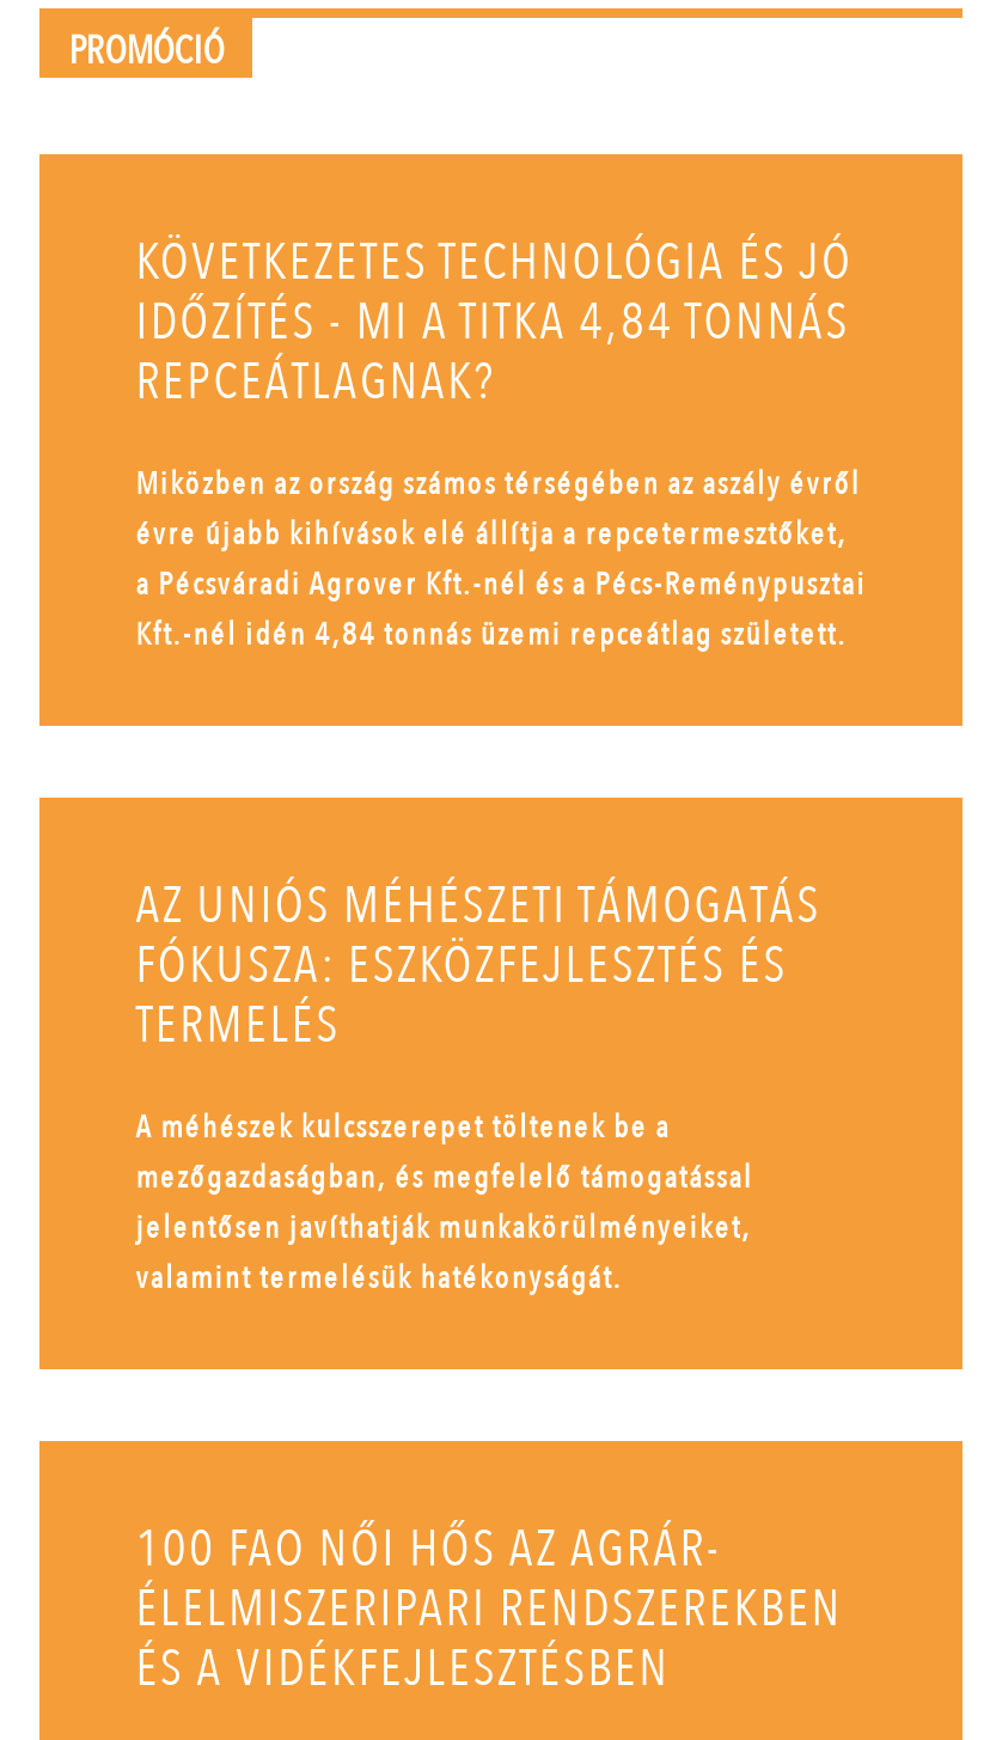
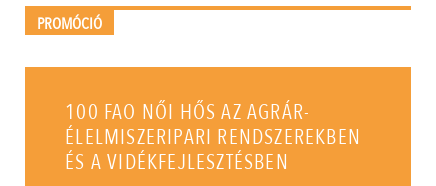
- KÖVETKEZETES TECHNOLÓGIA ÉS JÓ
- IDŐZÍTÉS - MI A TITKA 4,84 TONNÁS
- REPCEÁTLAGNAK?
- Miközben az ország számos térségében az aszály évről
- évre újabb kihívások elé állítja a repcetermesztőket,
- a Pécsváradi Agrover Kft.-nél és a Pécs-Reménypusztai
- Kft.-nél idén 4,84 tonnás üzemi repceátlag született.

- AZ UNIÓS MÉHÉSZETI TÁMOGATÁS
- FÓKUSZA: ESZKÖZFEJLESZTÉS ÉS
- TERMELÉS
- A méhészek kulcsszerepet töltenek be a
- mezőgazdaságban, és megfelelő támogatással
- jelentősen javíthatják munkakörülményeiket,
- valamint termelésük hatékonyságát.
